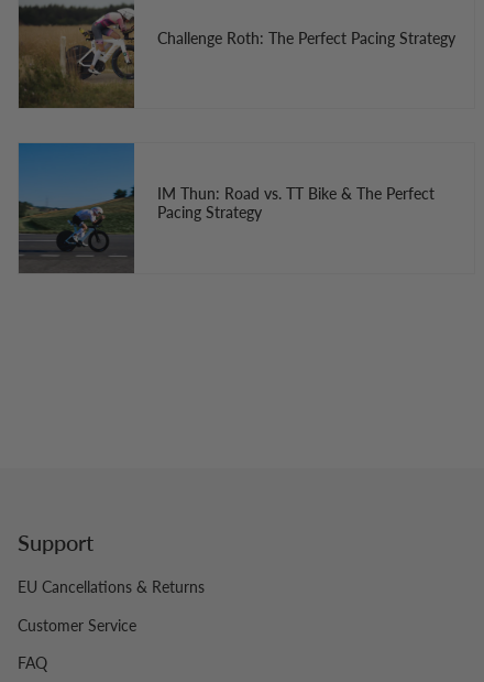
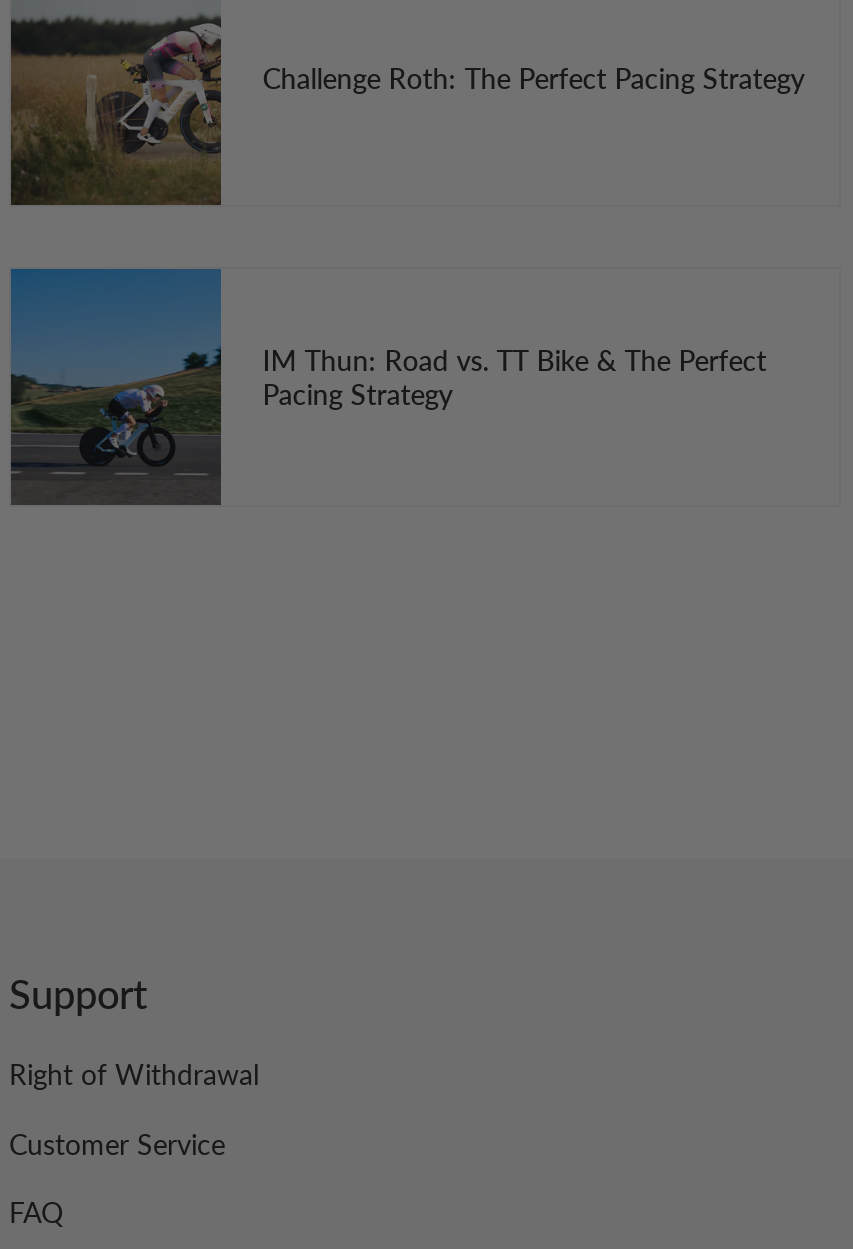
- EU Cancellations & Returns
+ Right of Withdrawal
